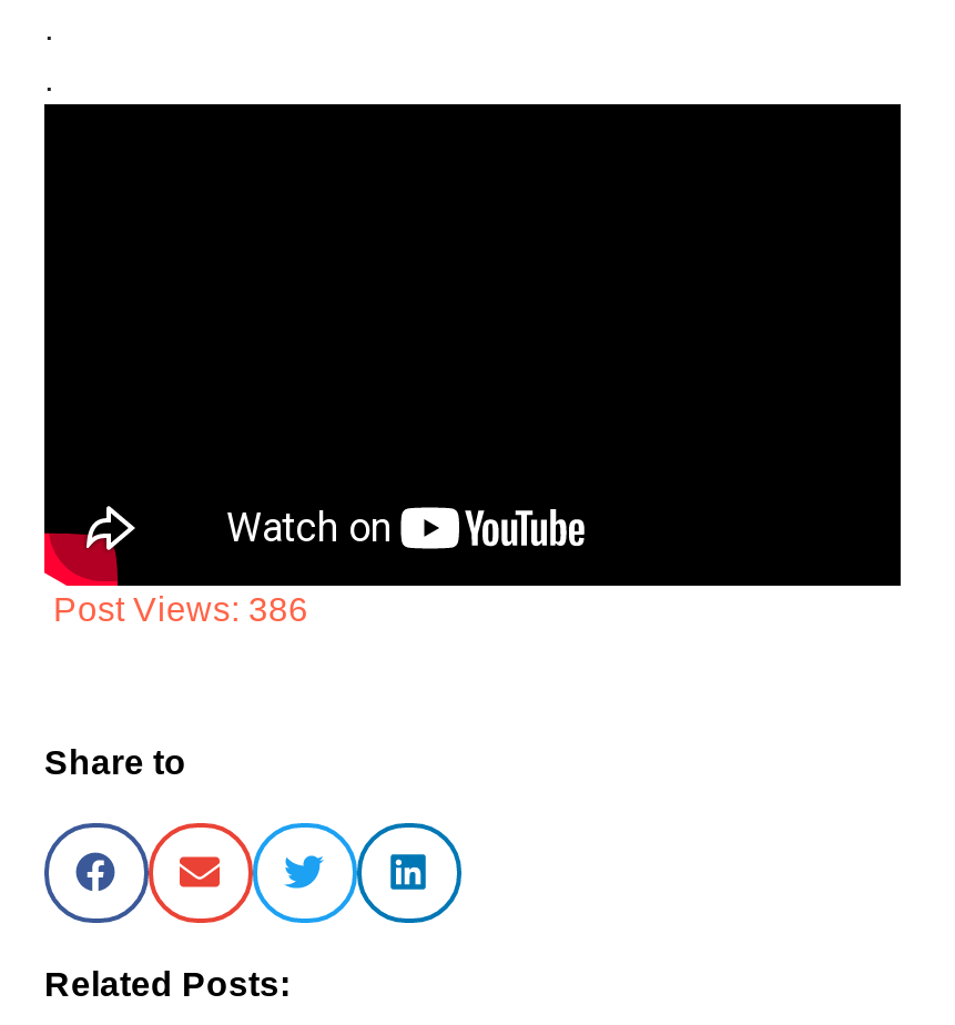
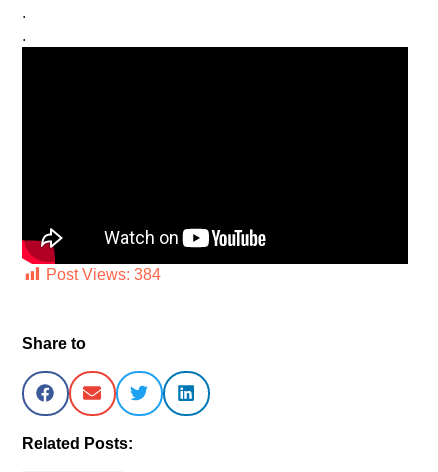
- Post Views: 386
+ Post Views: 384
